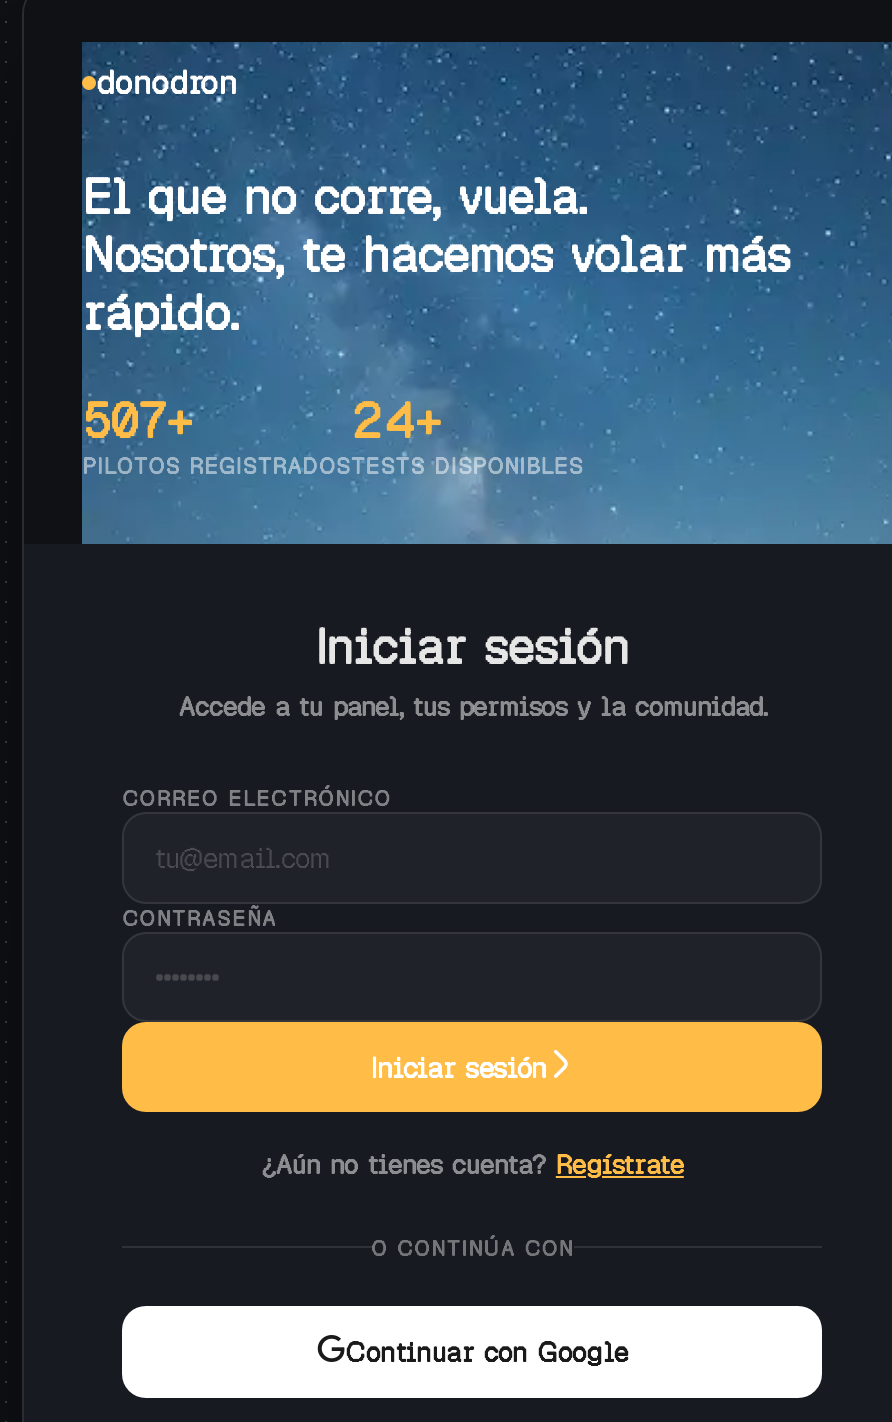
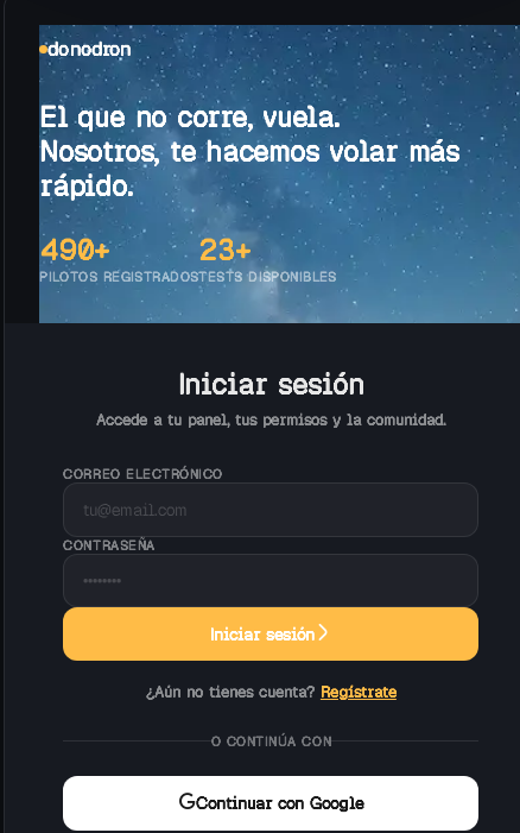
- 507+
+ 490+

- 24+
+ 23+
